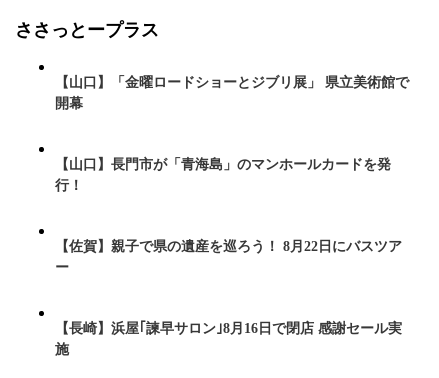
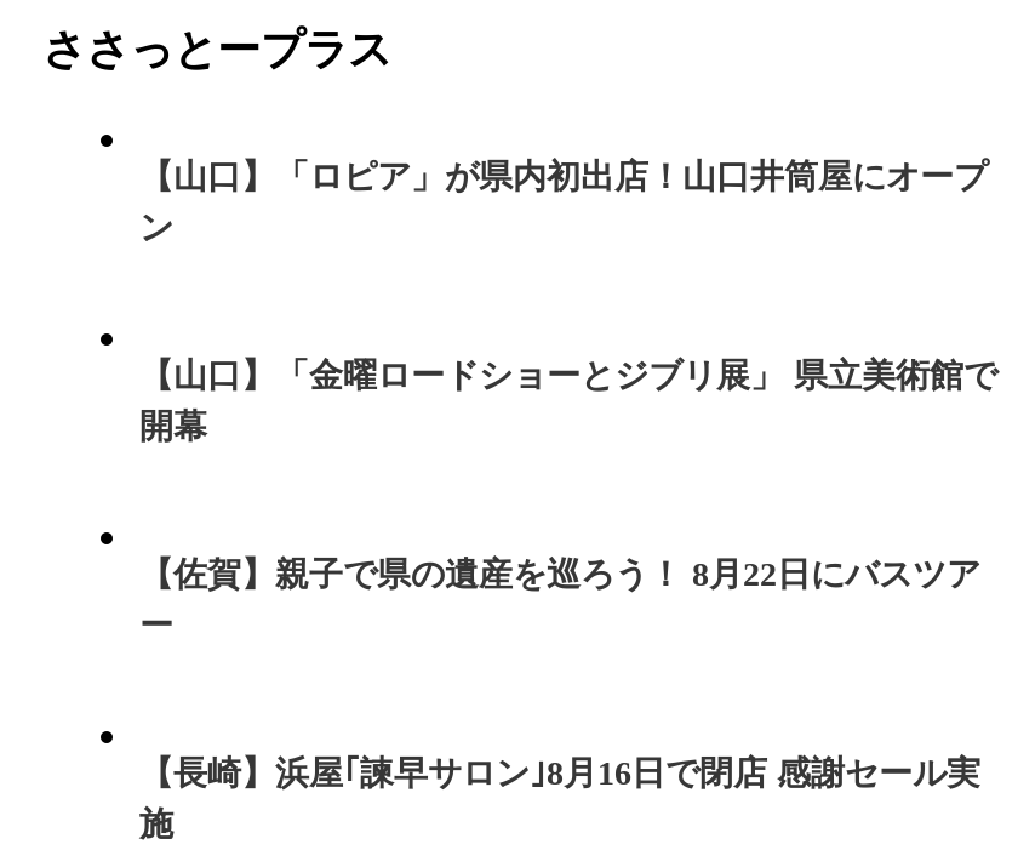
+ 【山口】「ロピア」が県内初出店！山口井筒屋にオープ
+ ン

moved down: 【山口】「金曜ロードショーとジブリ展」 県立美術館で | 開幕

- 【山口】長門市が「青海島」のマンホールカードを発
- 行！
